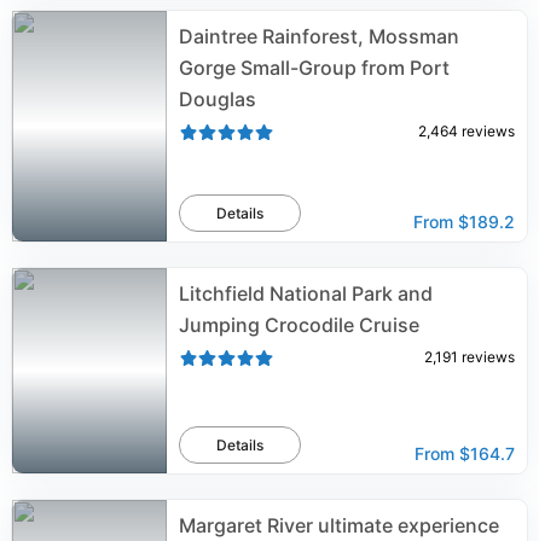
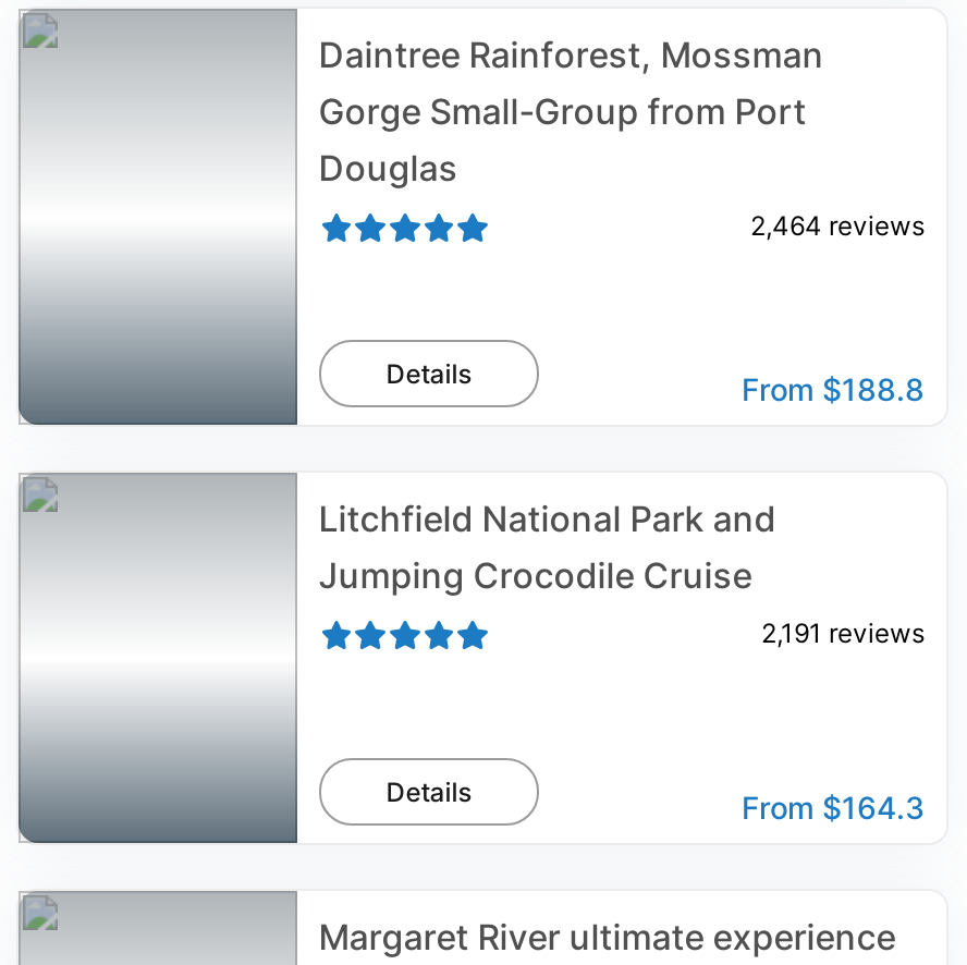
- From $189.2
+ From $188.8

- From $164.7
+ From $164.3
